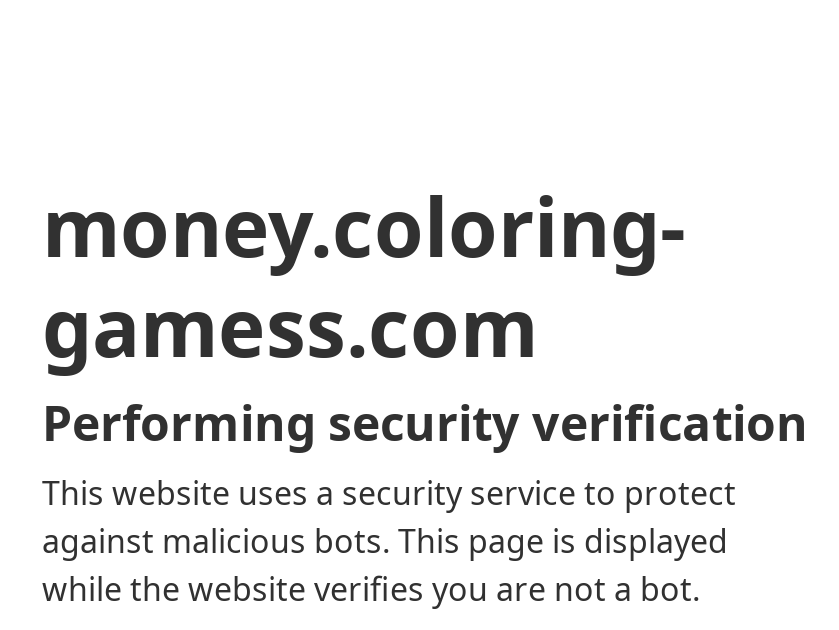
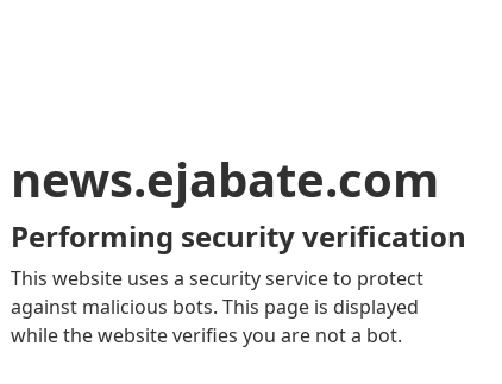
- money.coloring-
- gamess.com
+ news.ejabate.com
